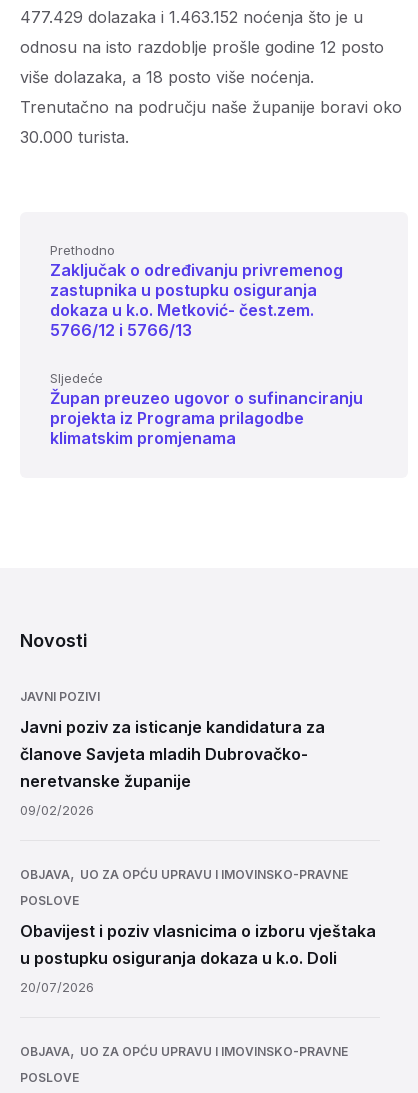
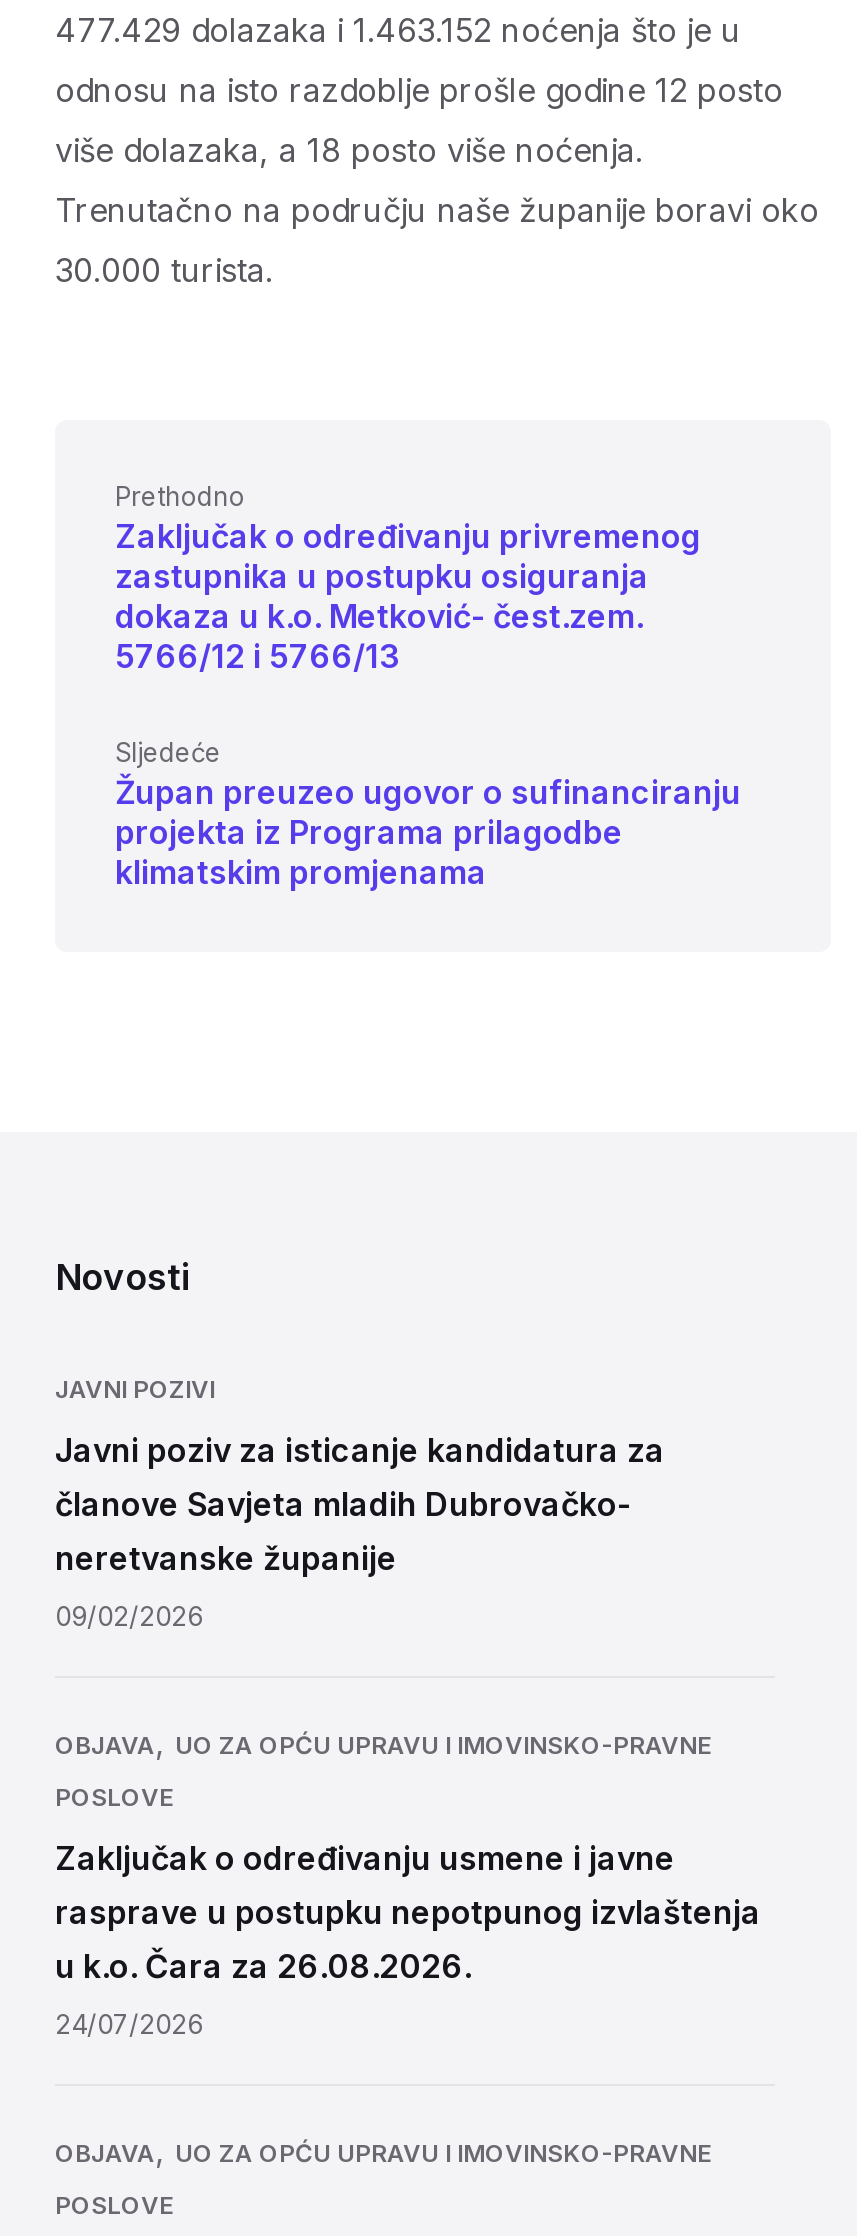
- Obavijest i poziv vlasnicima o izboru vještaka
- u postupku osiguranja dokaza u k.o. Doli
+ Zaključak o određivanju usmene i javne
+ rasprave u postupku nepotpunog izvlaštenja
+ u k.o. Čara za 26.08.2026.

- 20/07/2026
+ 24/07/2026
